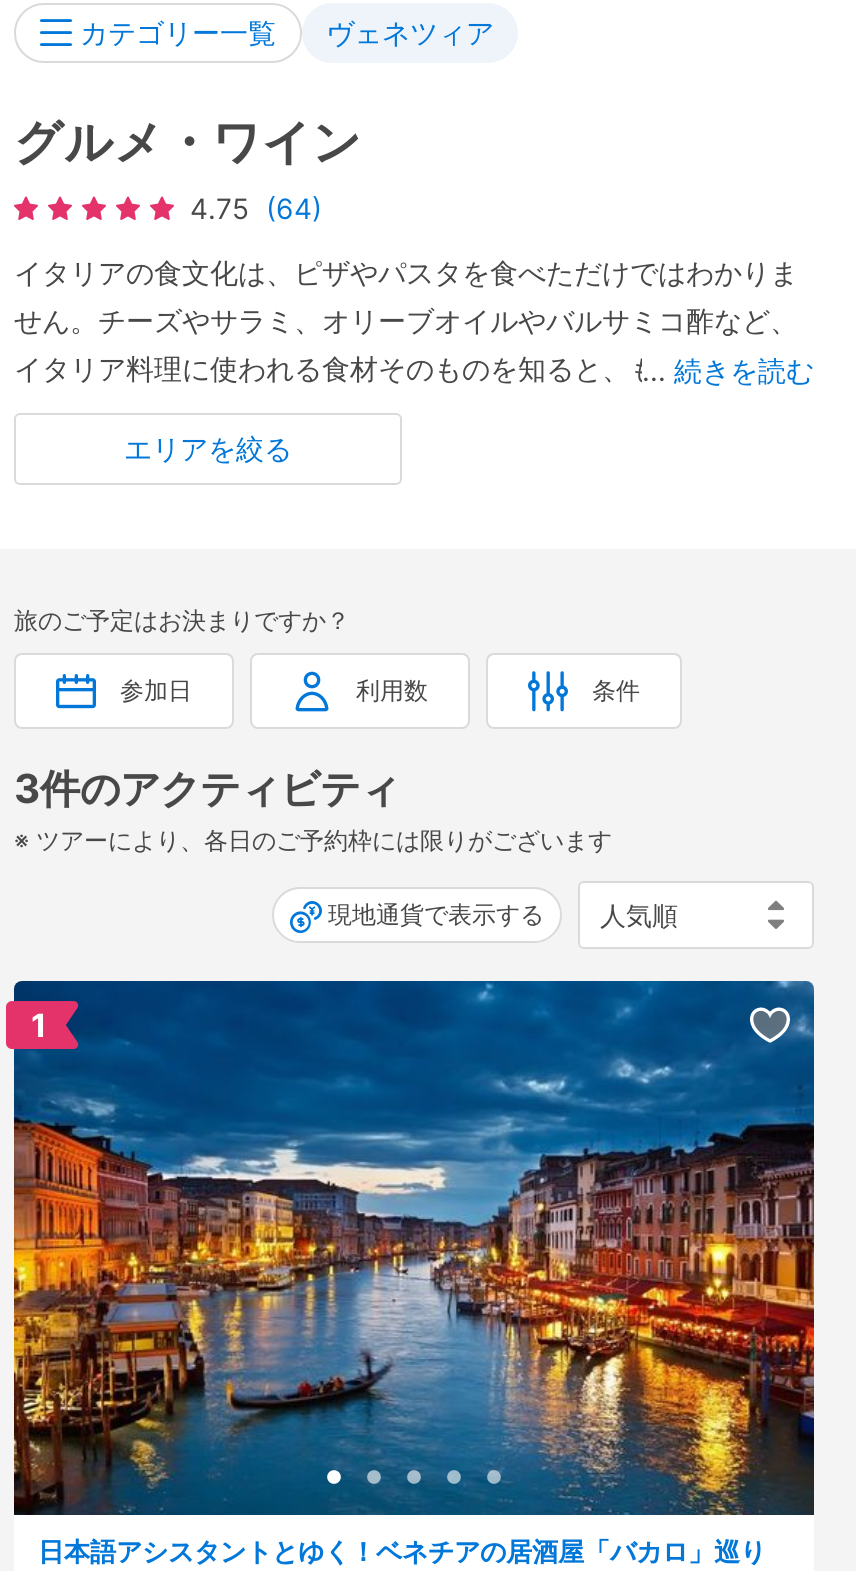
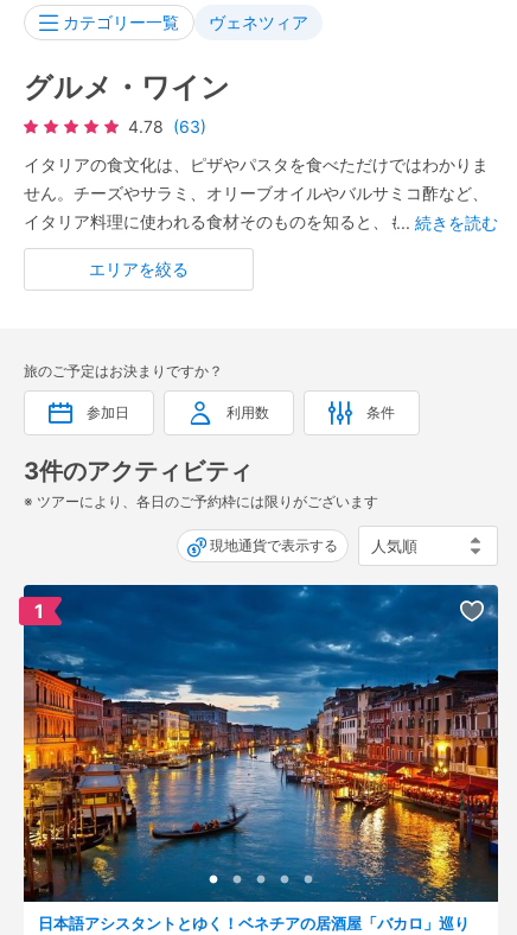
- 4.75 (64)
+ 4.78 (63)
